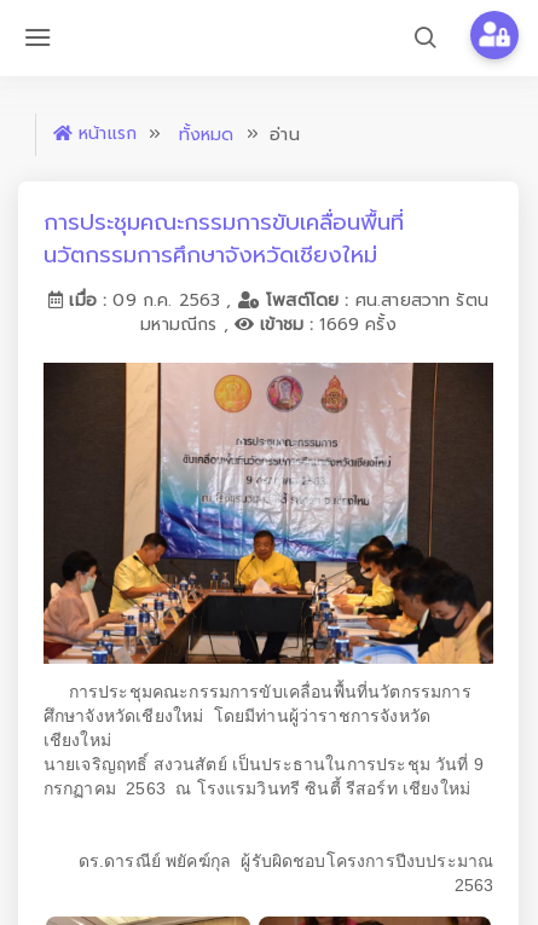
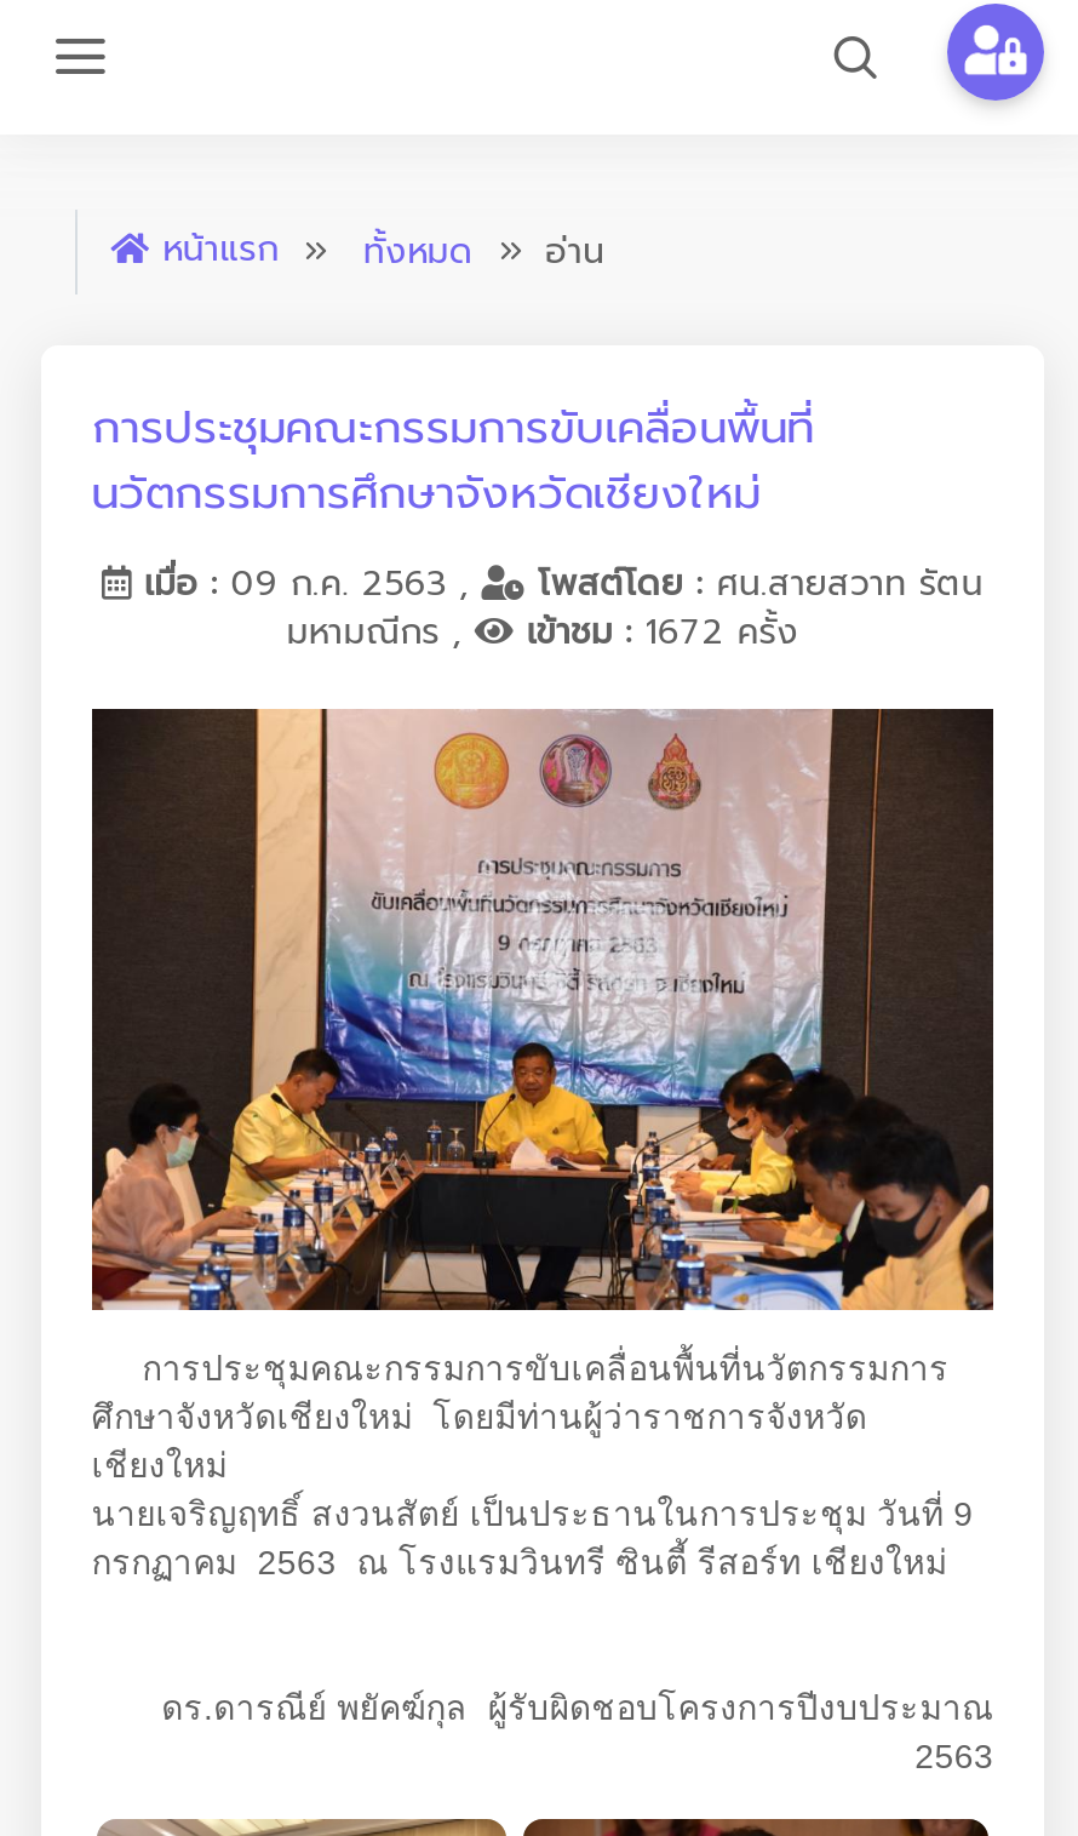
- เข้าชม : 1669 ครั้ง
+ เข้าชม : 1672 ครั้ง
